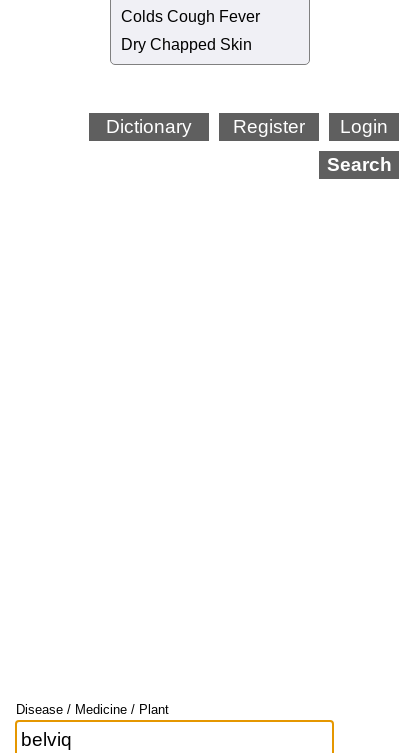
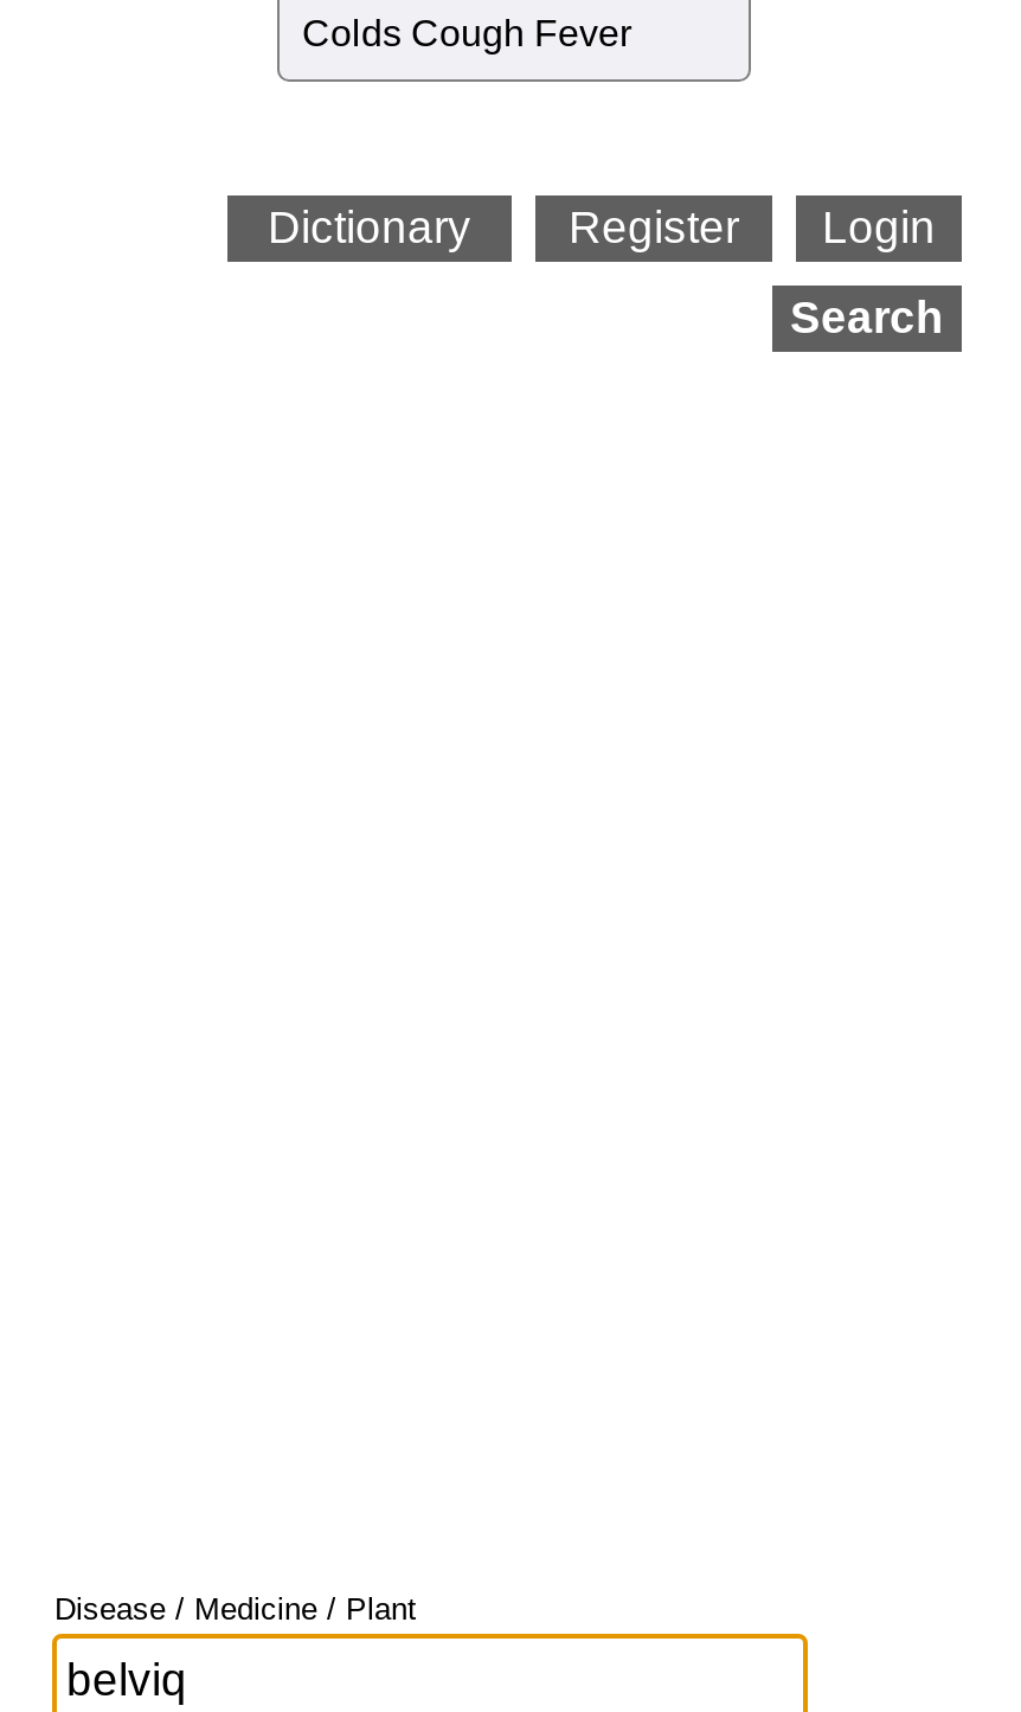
- Dry Chapped Skin
